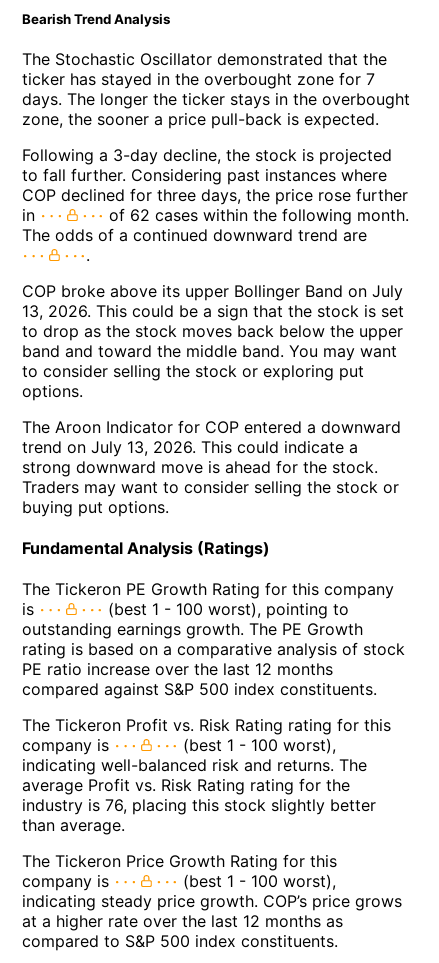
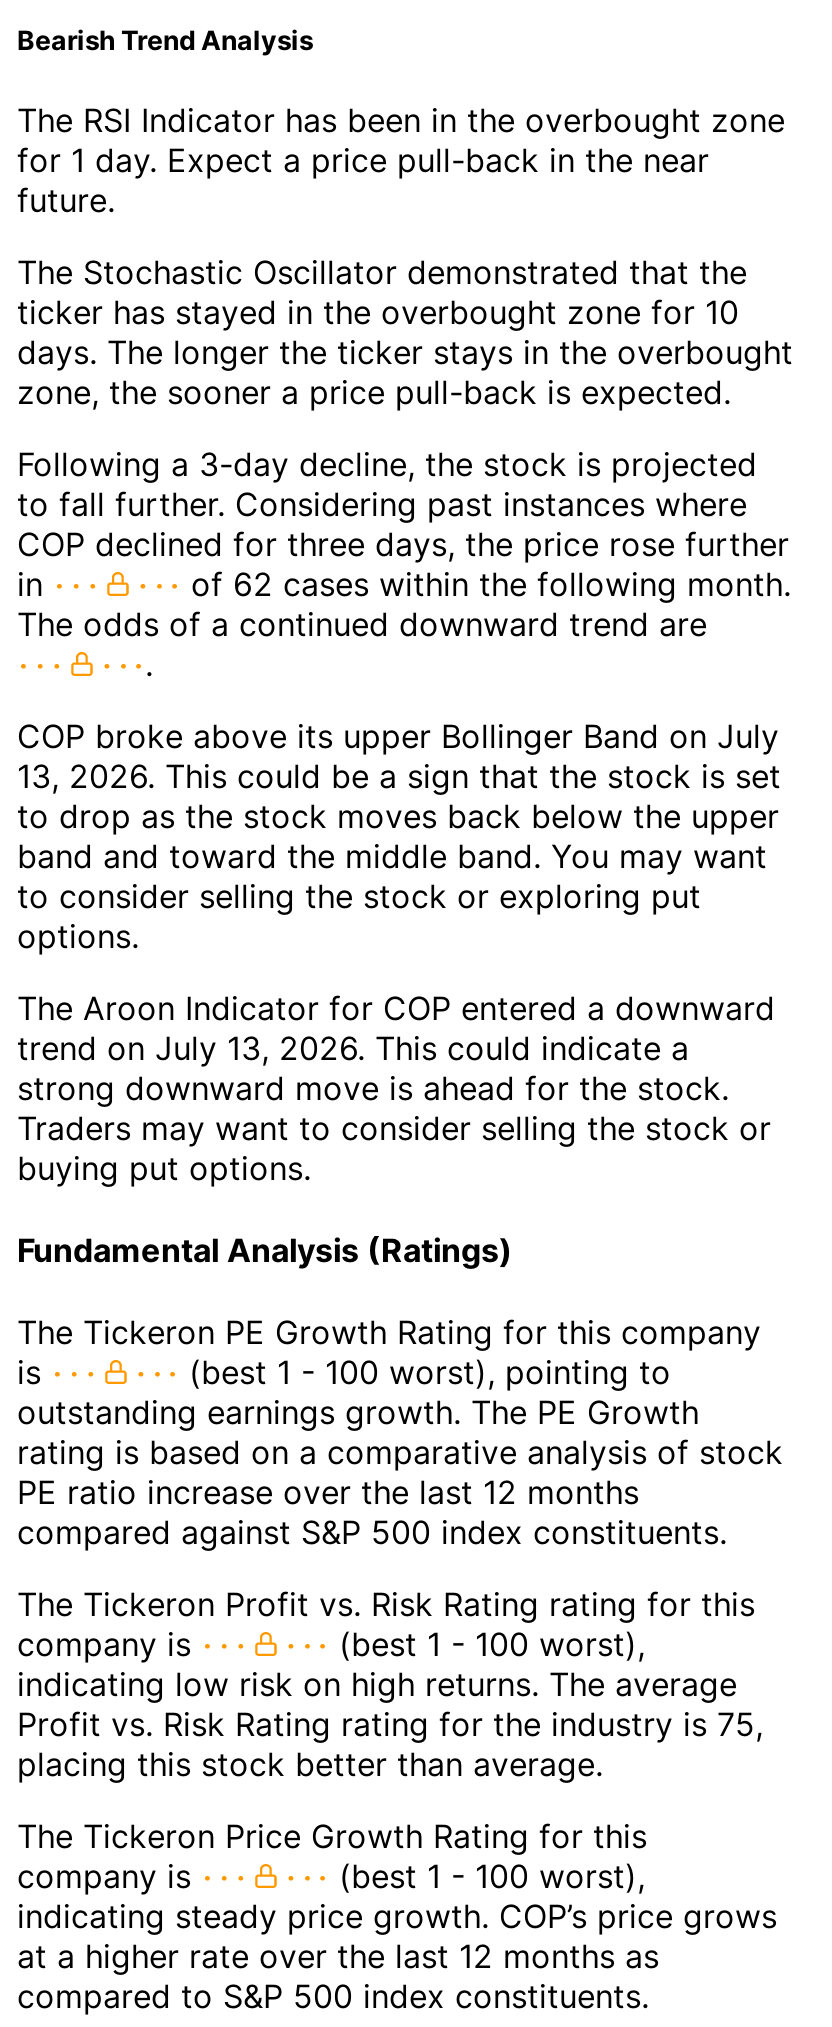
+ The RSI Indicator has been in the overbought zone
+ for 1 day. Expect a price pull-back in the near
+ future.

moved down: The Stochastic Oscillator demonstrated that the

- ticker has stayed in the overbought zone for 7
+ ticker has stayed in the overbought zone for 10

moved down: days. The longer the ticker stays in the overbought | zone, the sooner a price pull-back is expected. | Following a 3-day decline, the stock is projected | ... | company is | (best 1 - 100 worst),

- indicating well-balanced risk and returns. The
- average Profit vs. Risk Rating rating for the
- industry is 76, placing this stock slightly better
- than average.
+ indicating low risk on high returns. The average
+ Profit vs. Risk Rating rating for the industry is 75,
+ placing this stock better than average.
